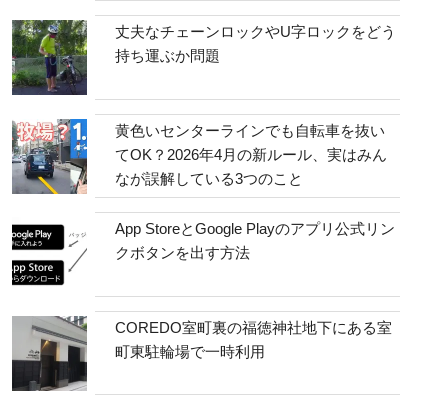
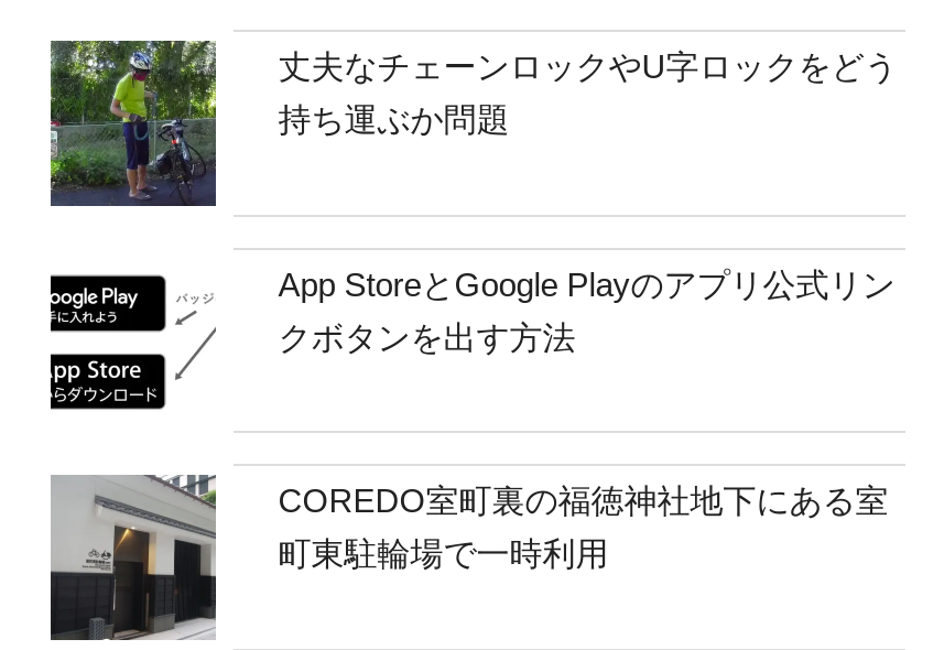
- [image]
- 黄色いセンターラインでも自転車を抜い
- てOK？2026年4月の新ルール、実はみん
- なが誤解している3つのこと
